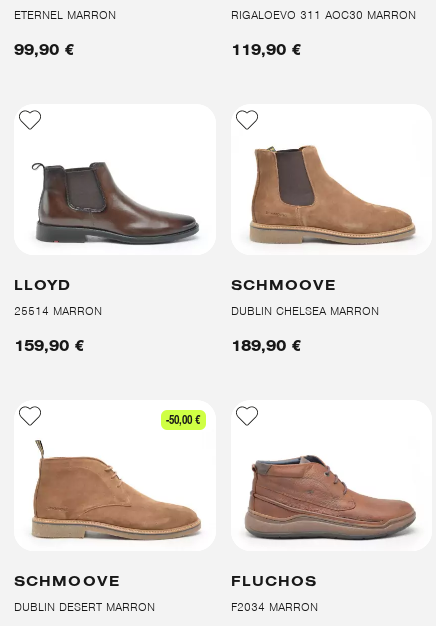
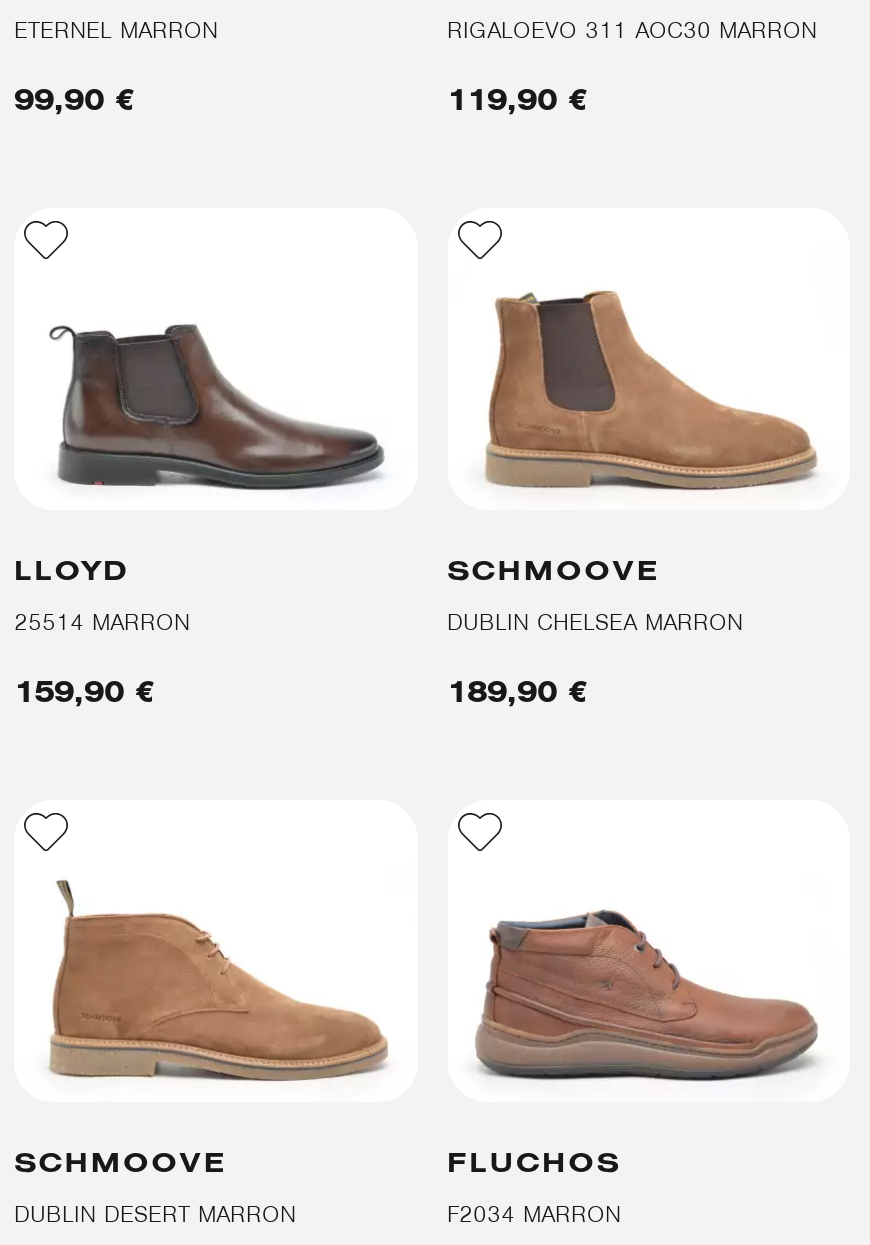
- -50,00 €
